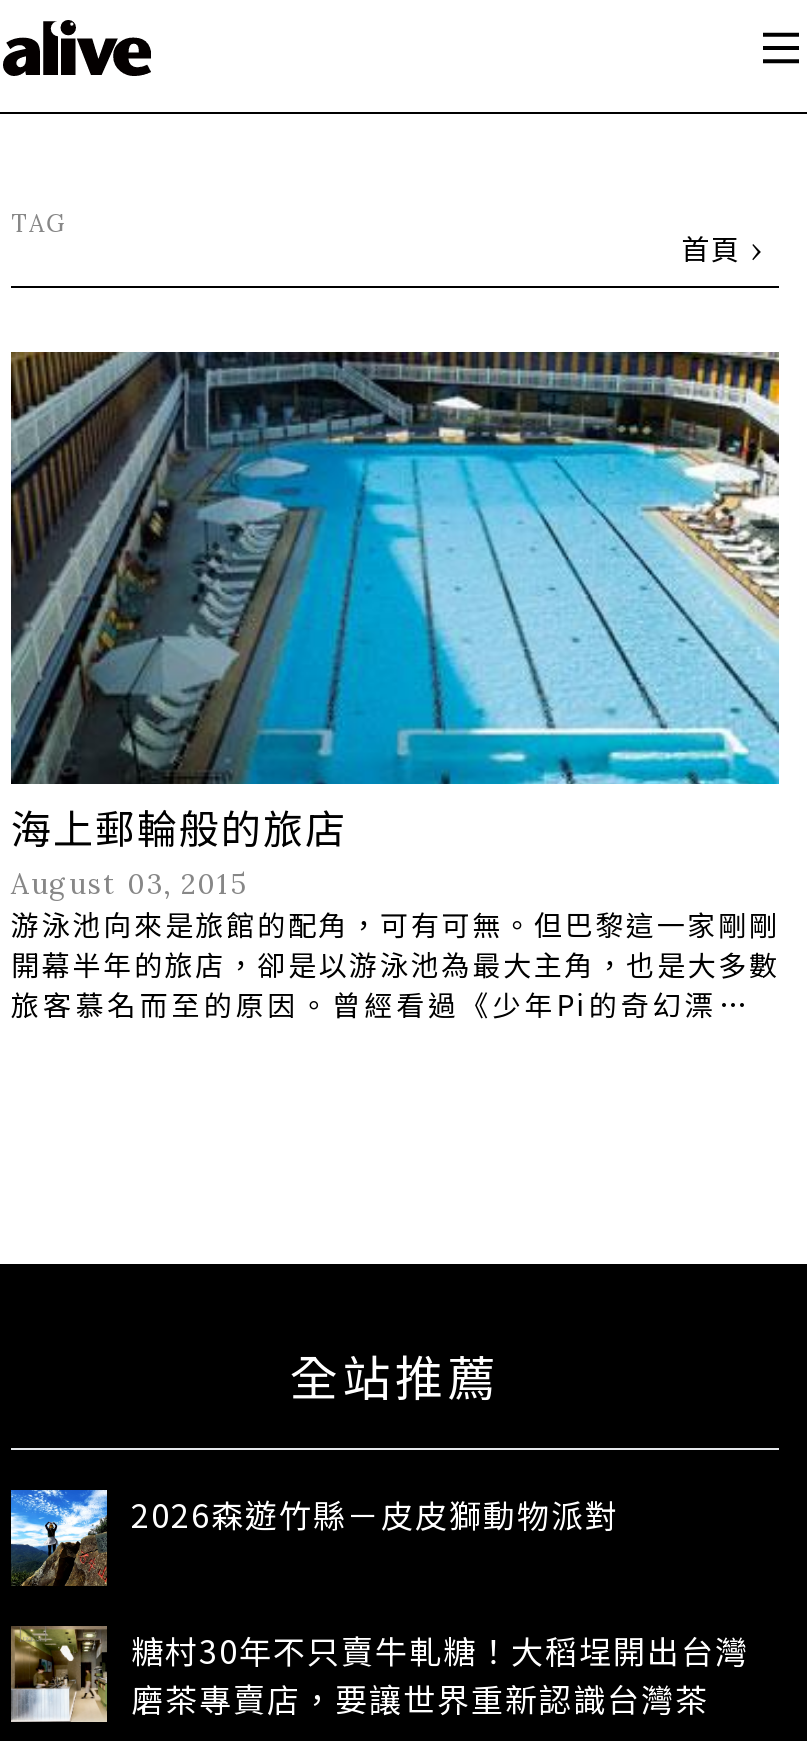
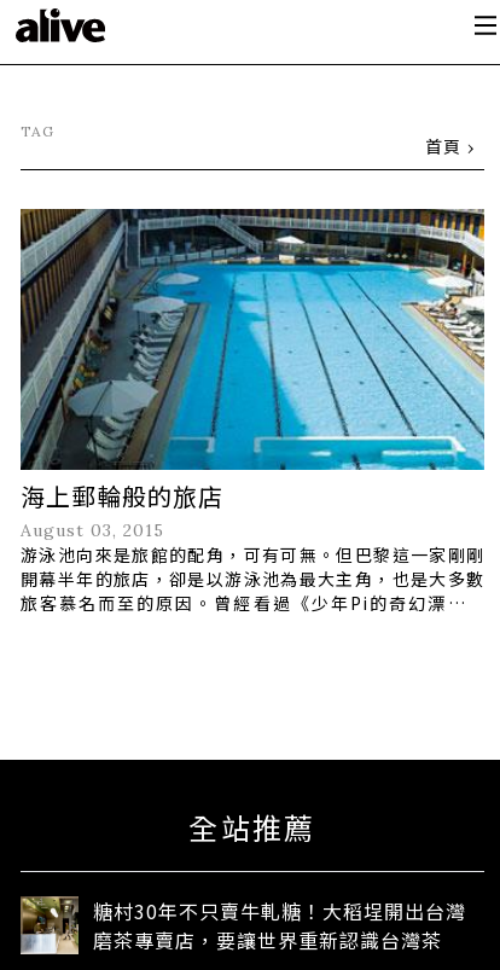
- [image]
- 2026森遊竹縣－皮皮獅動物派對
